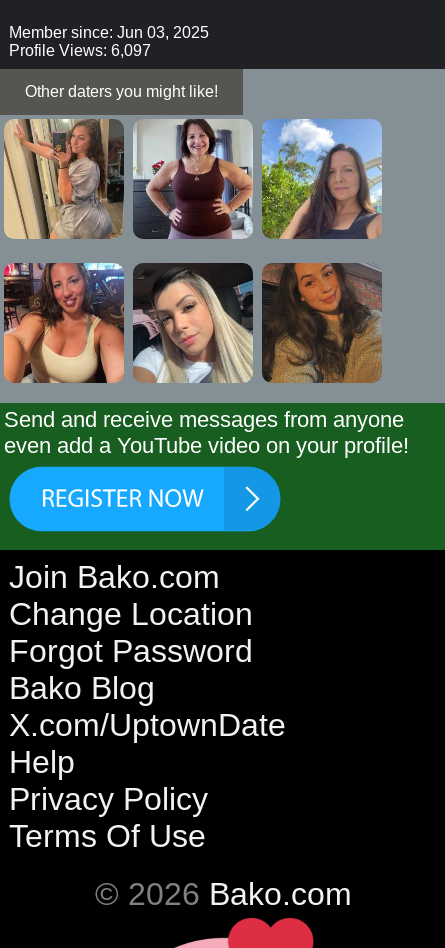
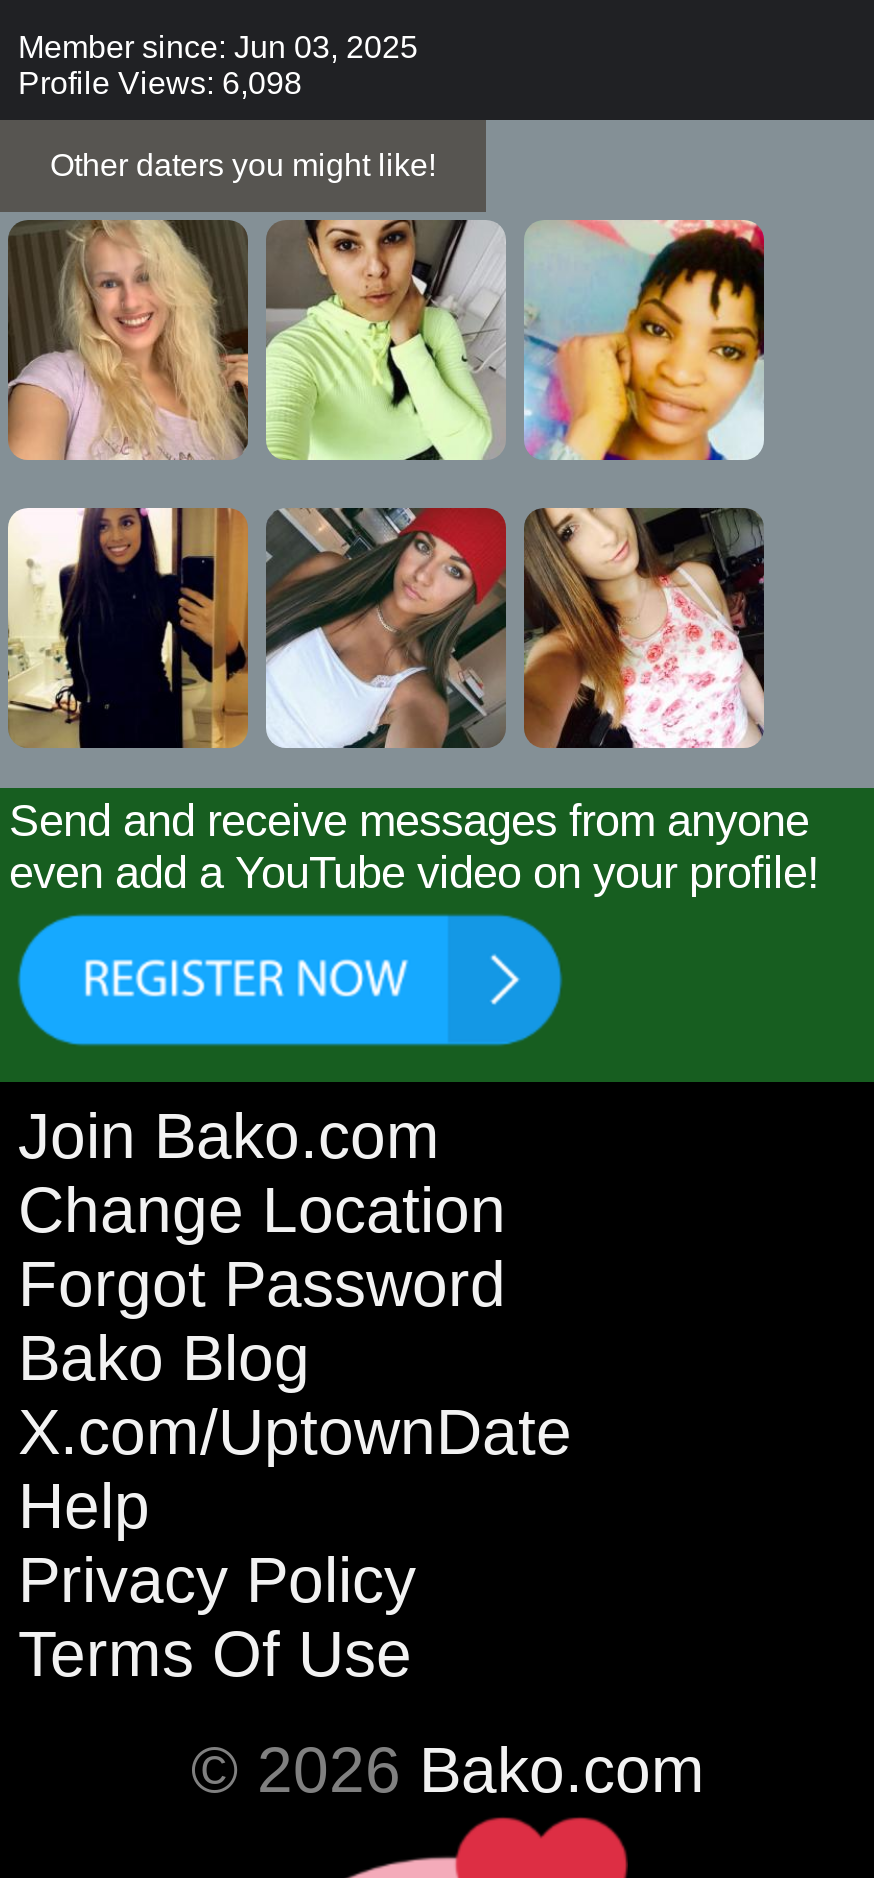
- Profile Views: 6,097
+ Profile Views: 6,098

- [image]
+ [image]

- [image]
+ [image]

- [image]
+ [image]

- [image]
+ [image]

- [image]
+ [image]

- [image]
+ [image]
